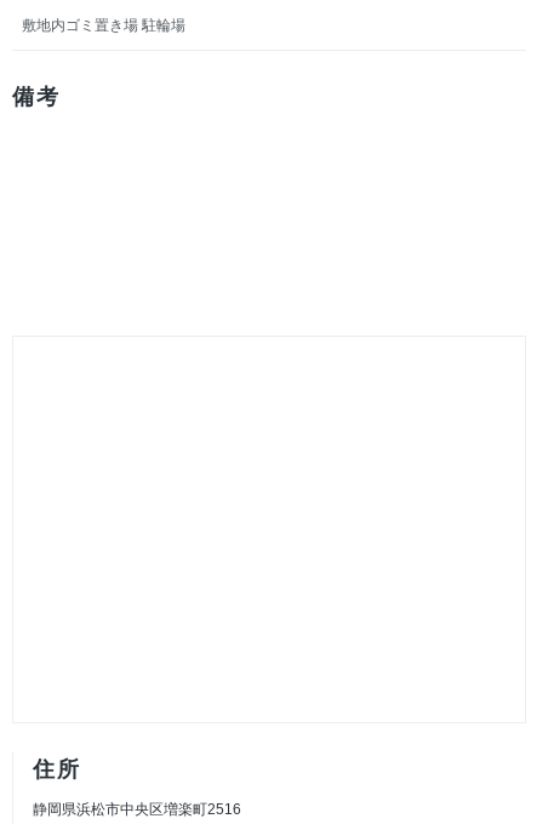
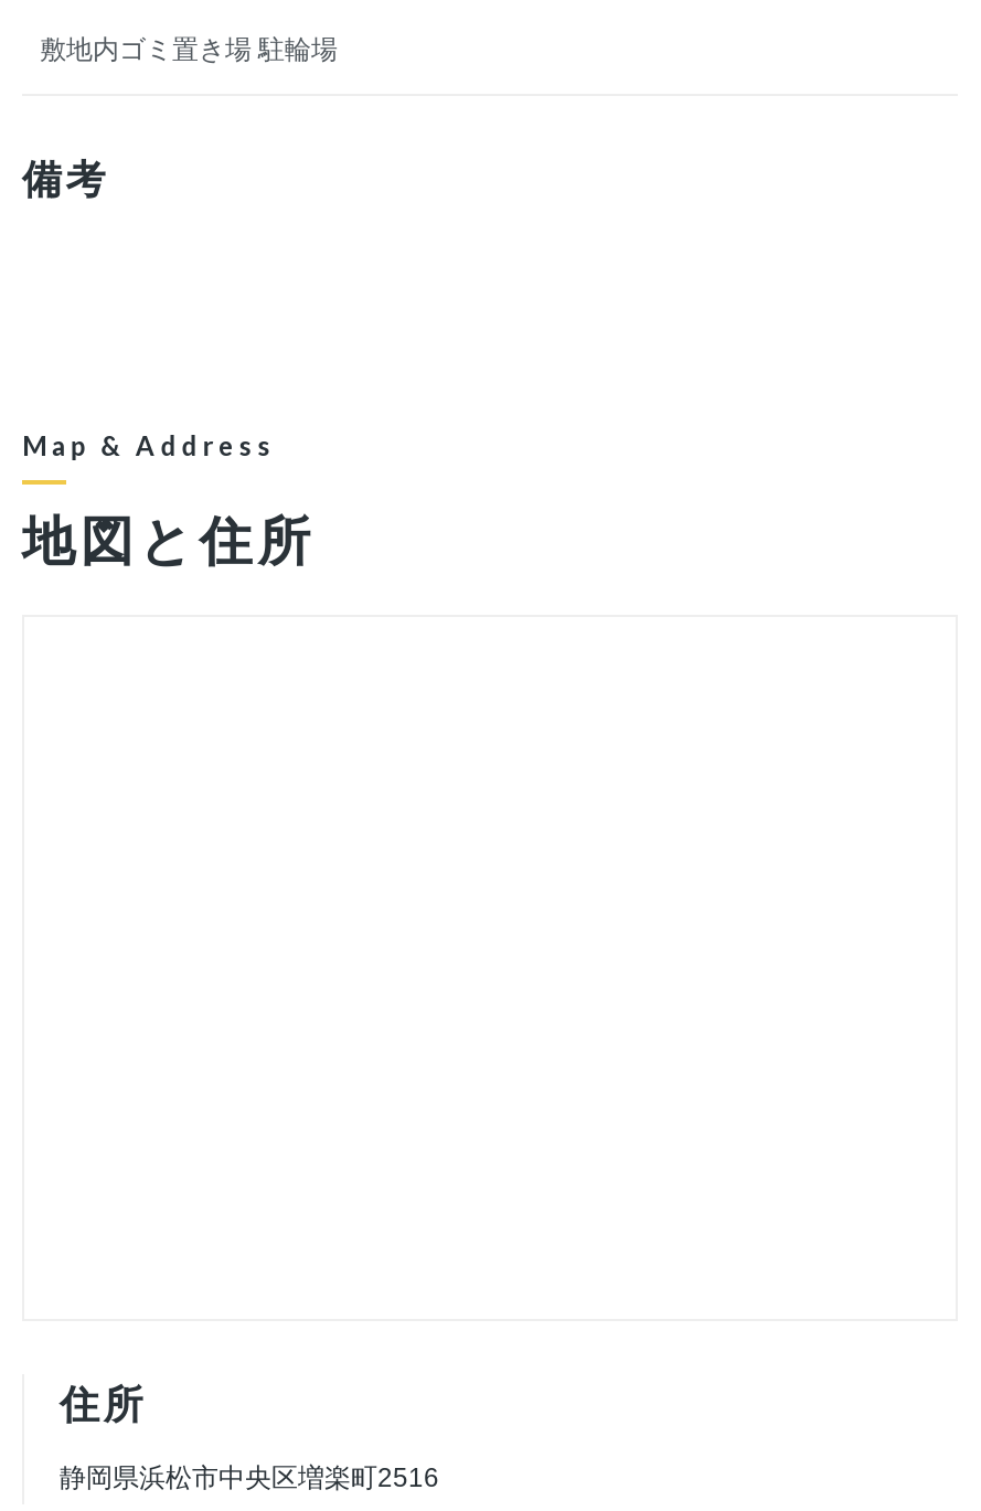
+ Map & Address
+ 地図と住所
